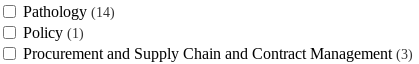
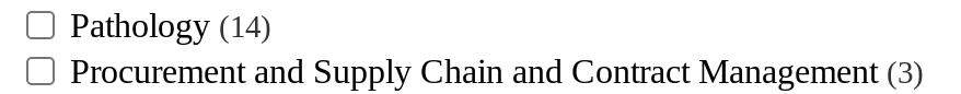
- Policy 1
